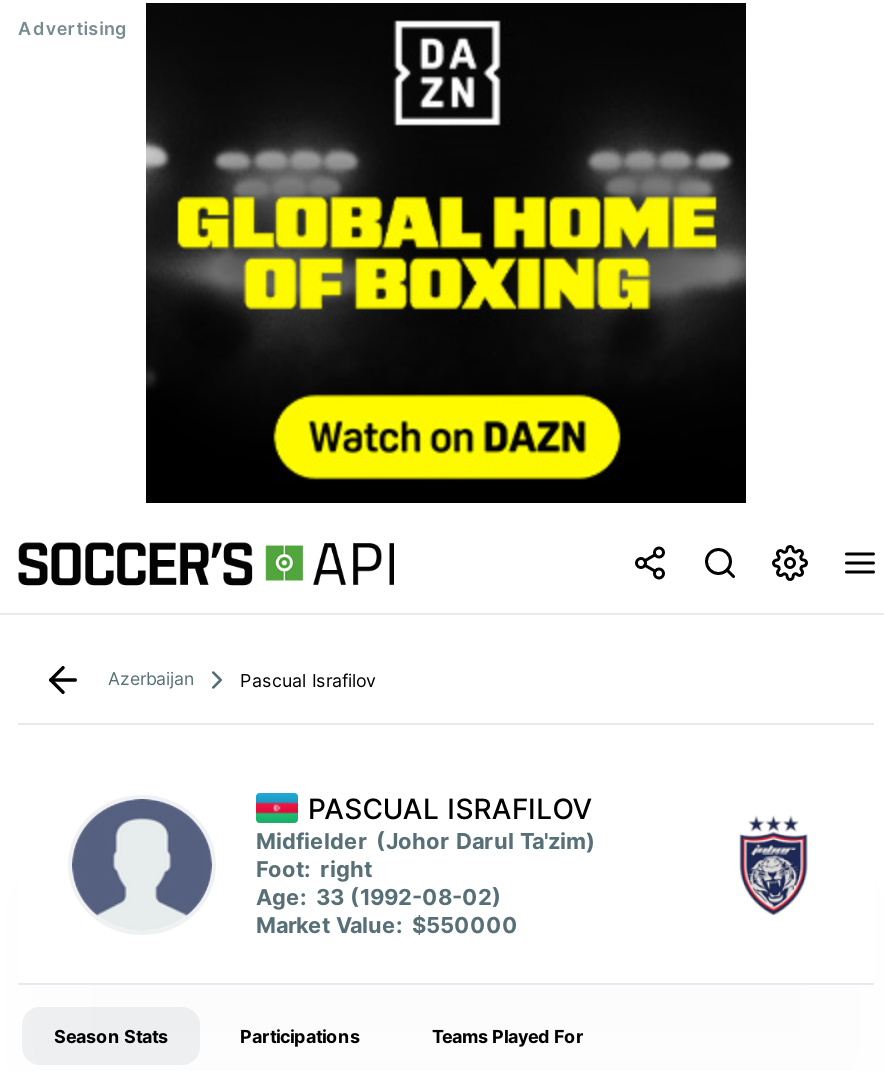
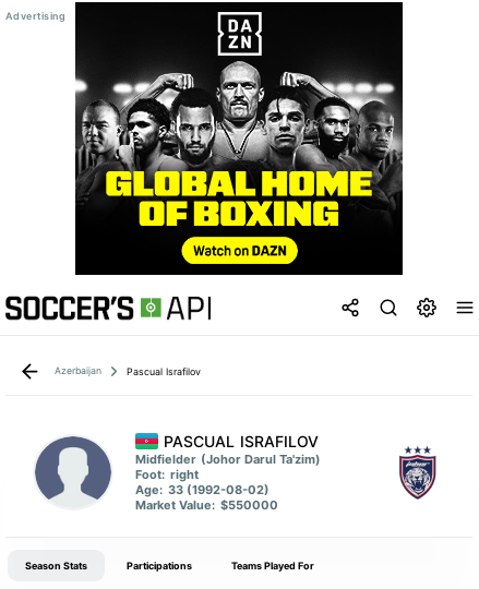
- [image]
+ [image]
